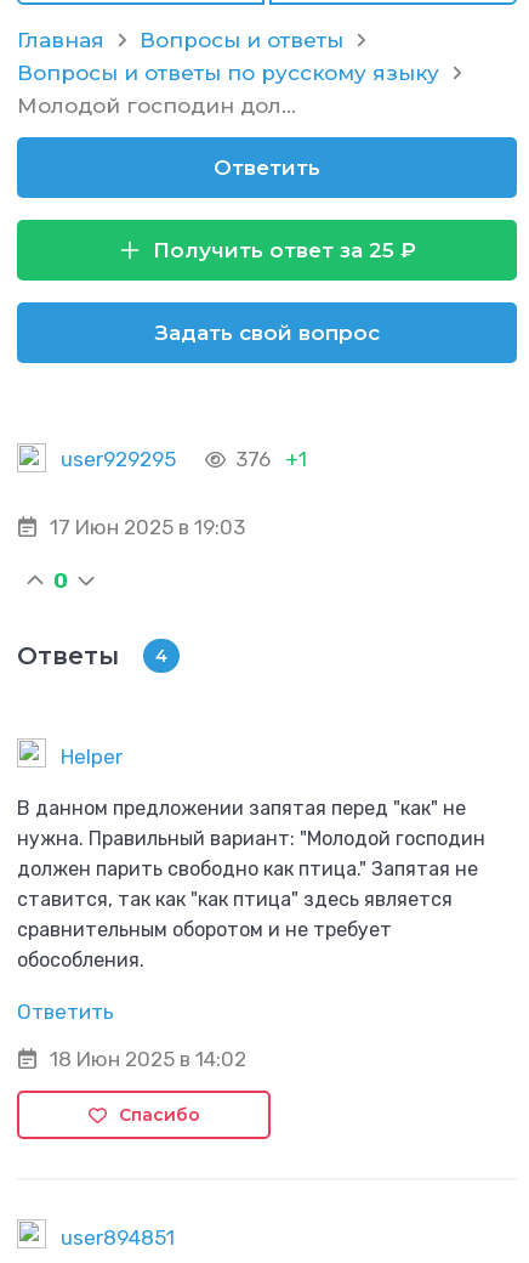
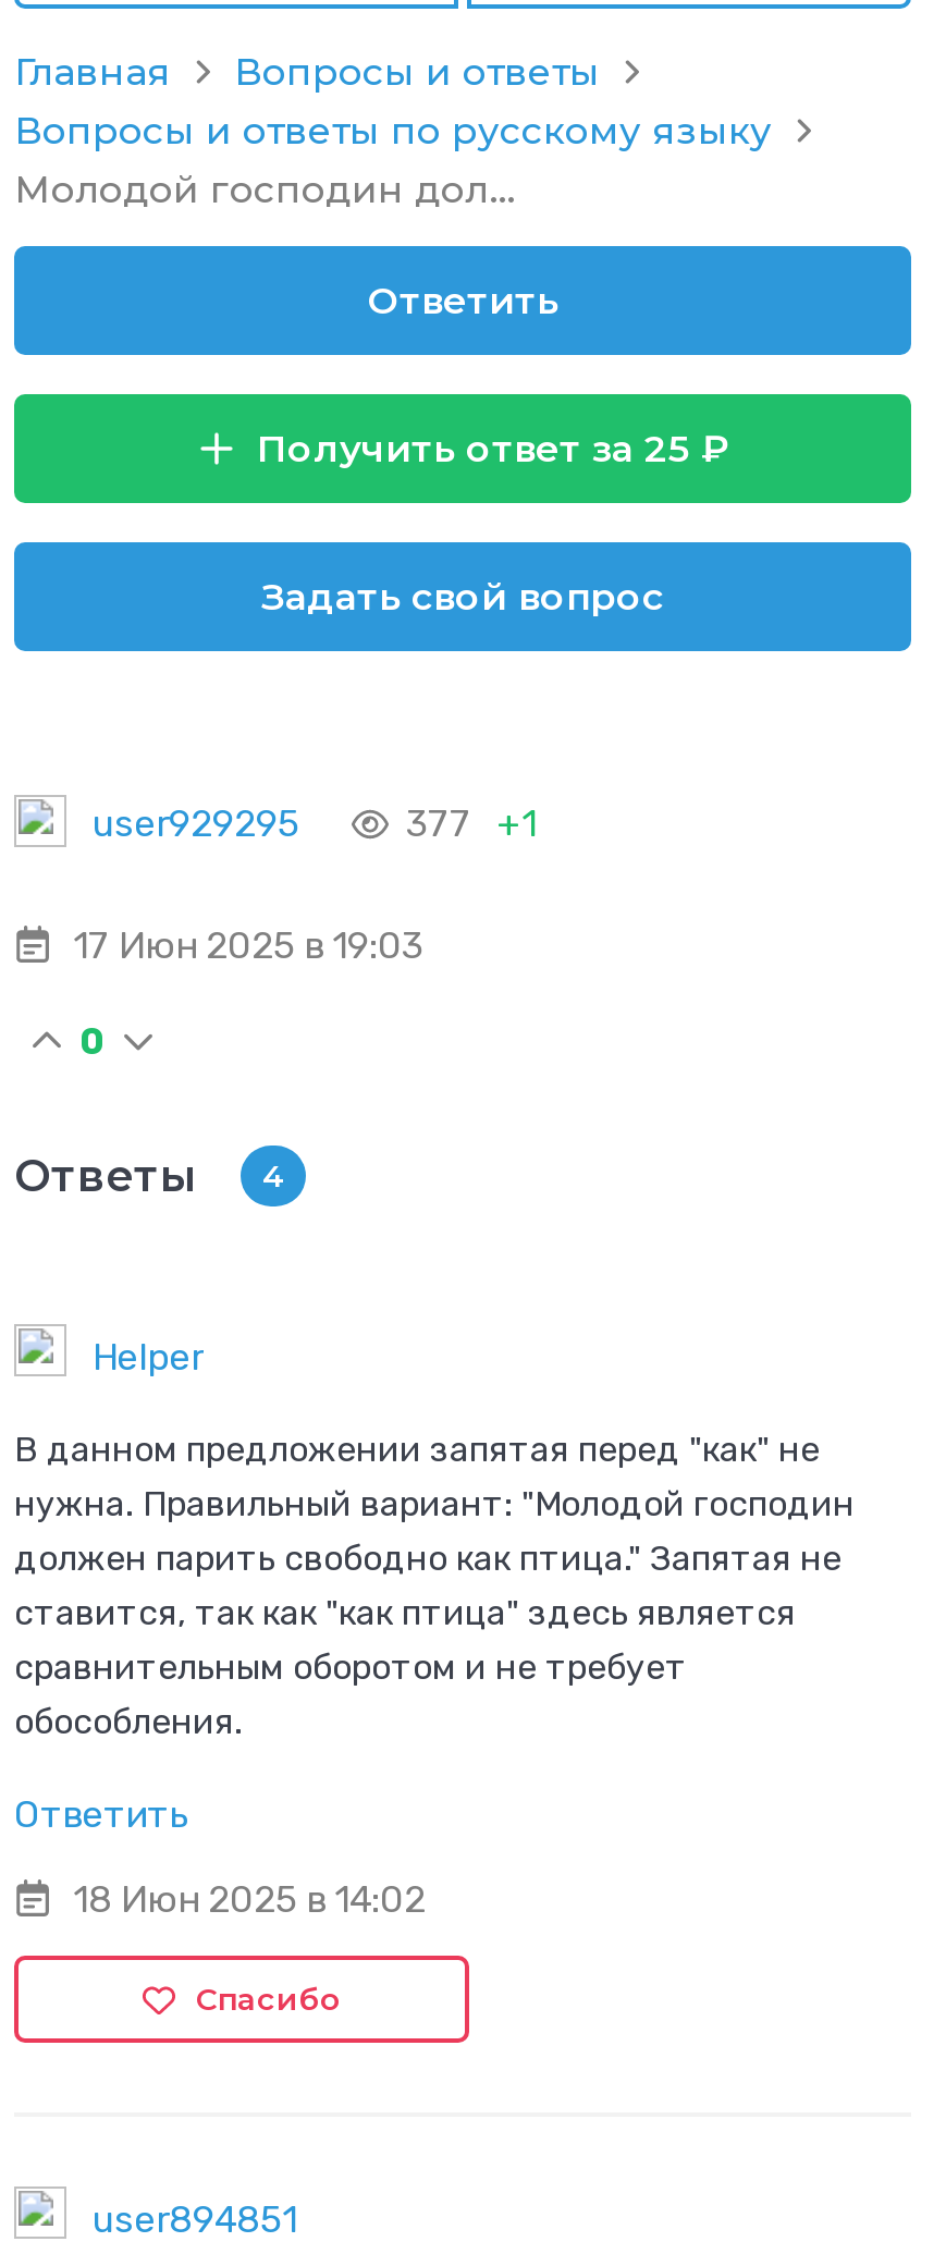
- 376 +1
+ 377 +1
